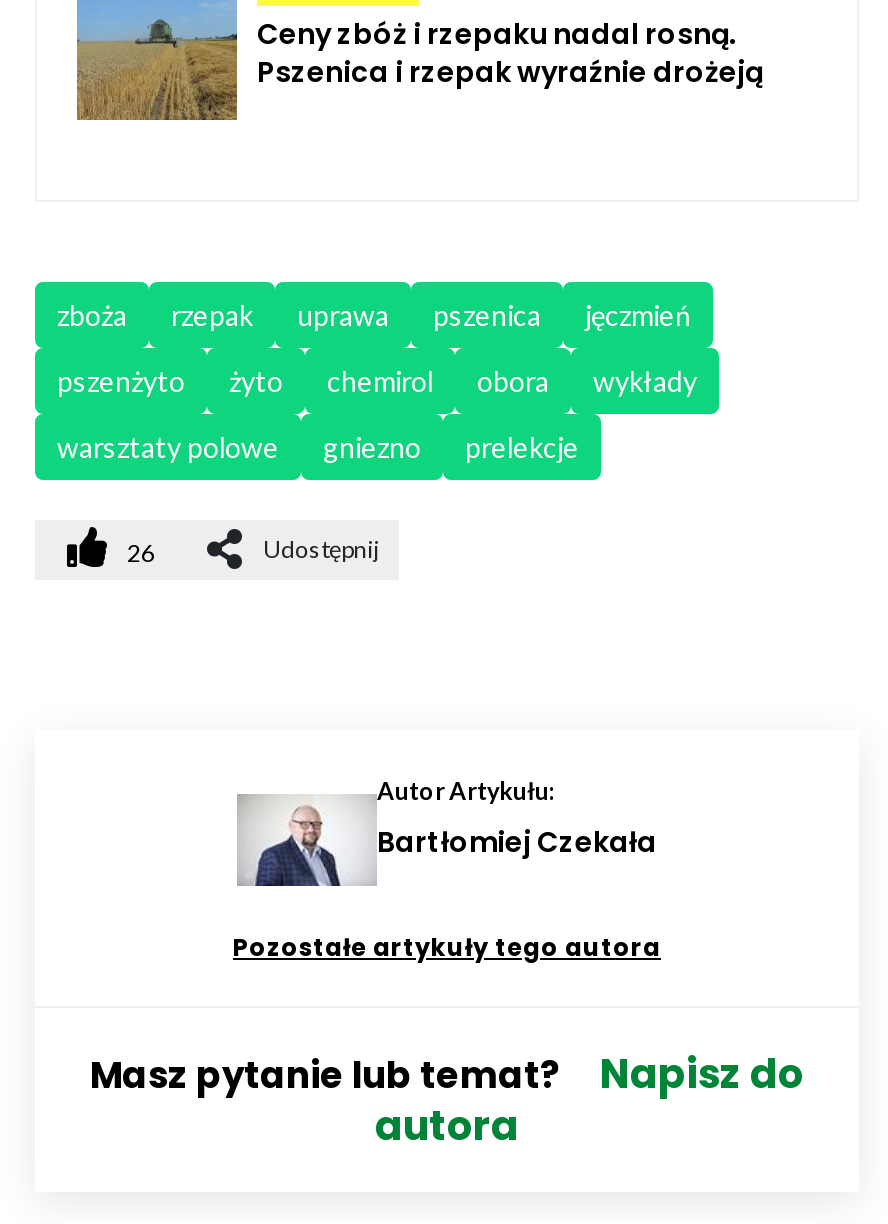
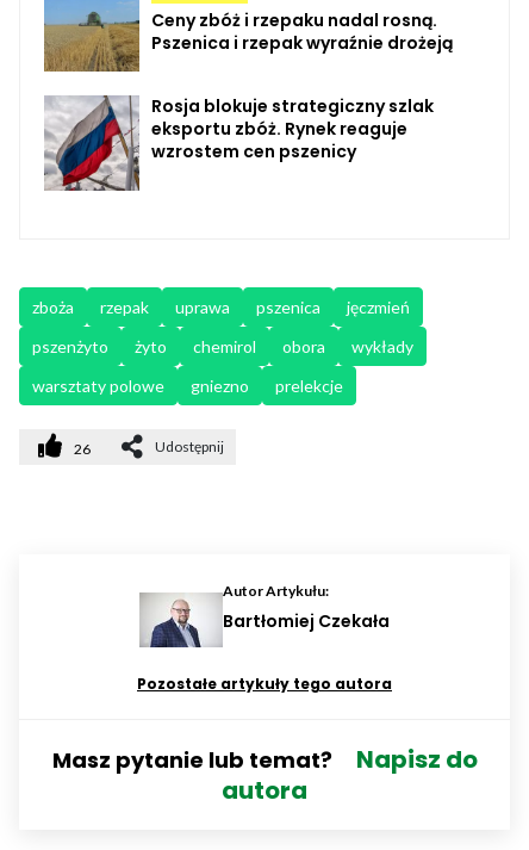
+ [image]
+ Rosja blokuje strategiczny szlak
+ eksportu zbóż. Rynek reaguje
+ wzrostem cen pszenicy
